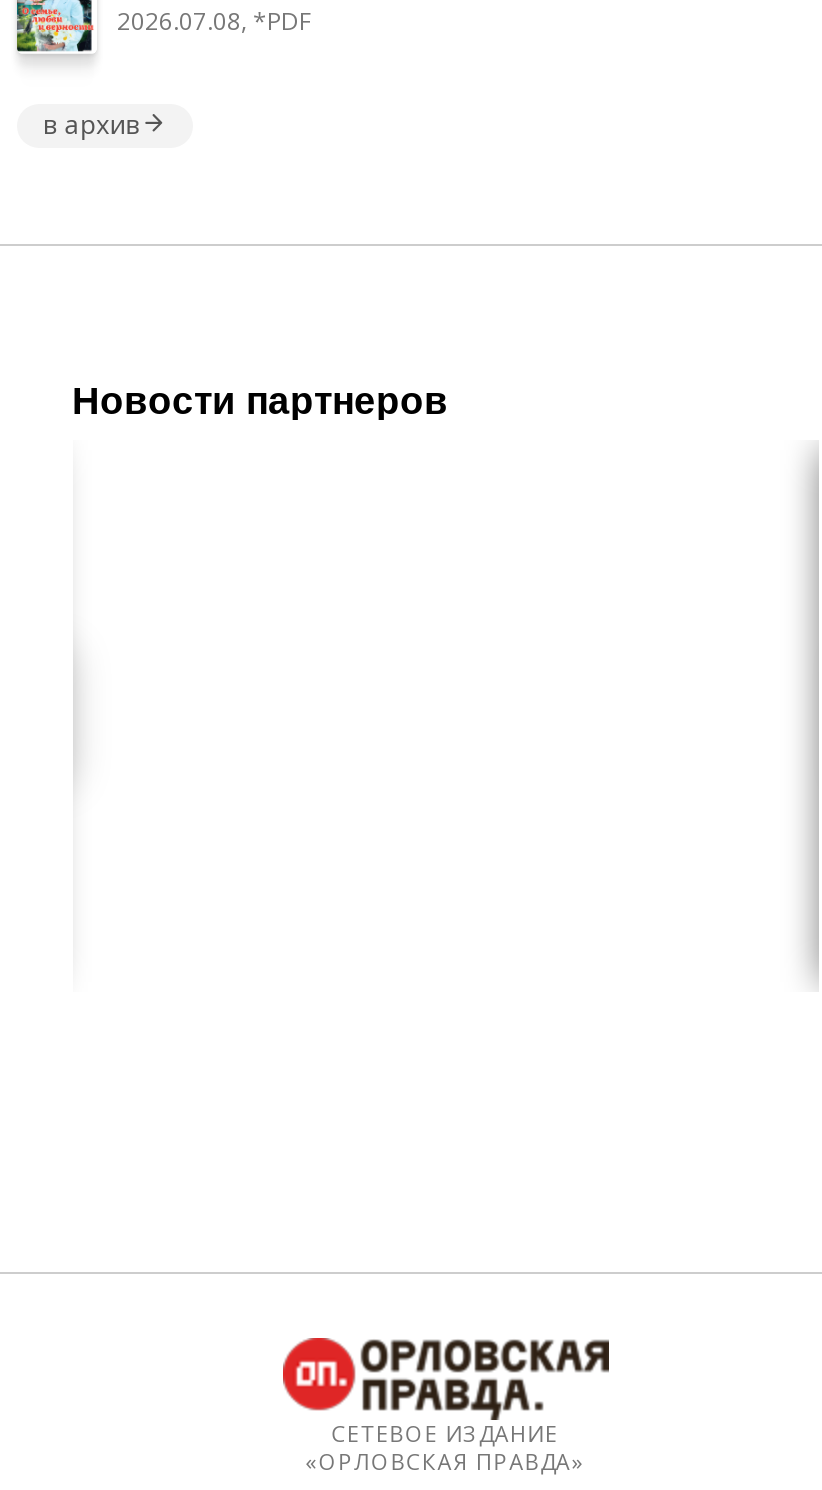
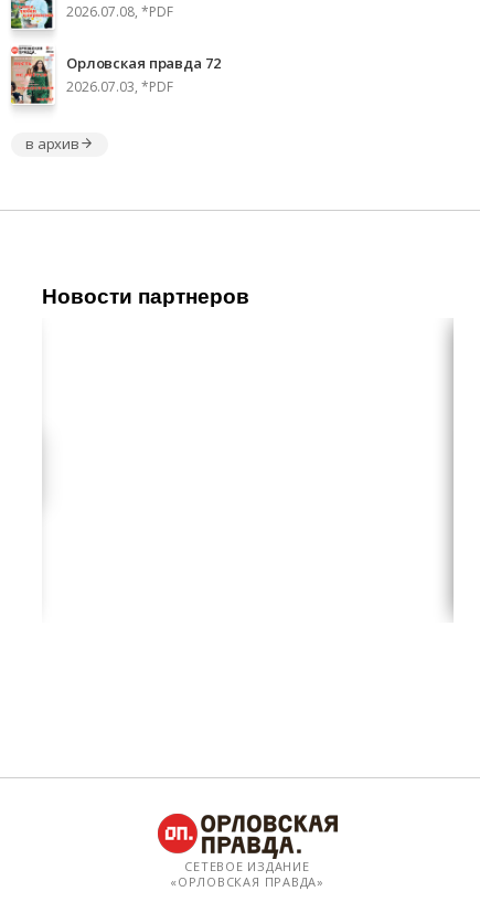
+ [image]
+ Орловская правда 72
+ 2026.07.03, *PDF
